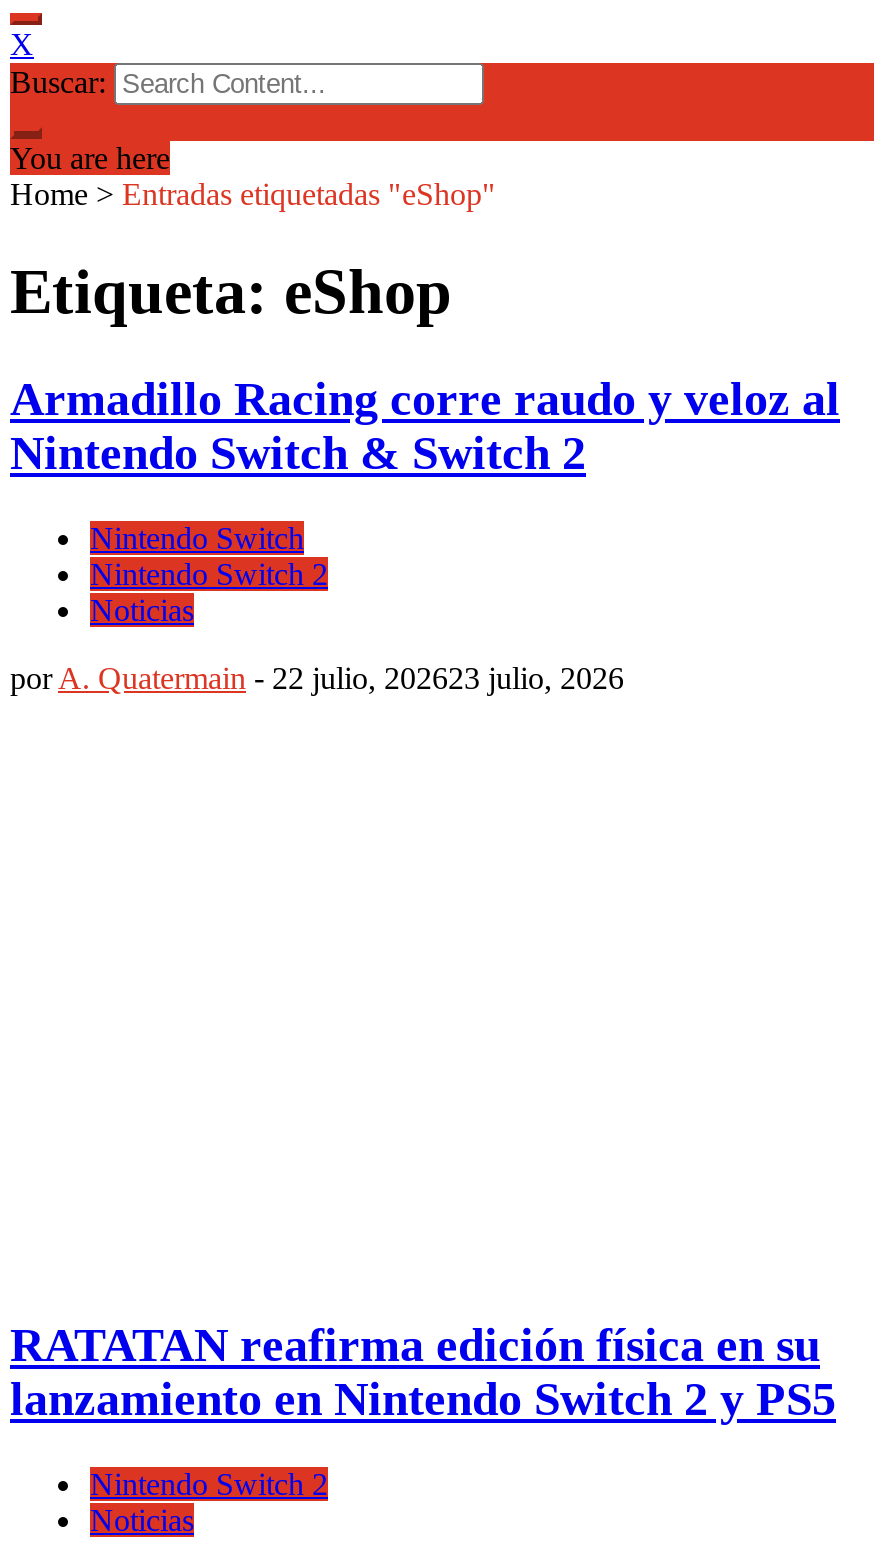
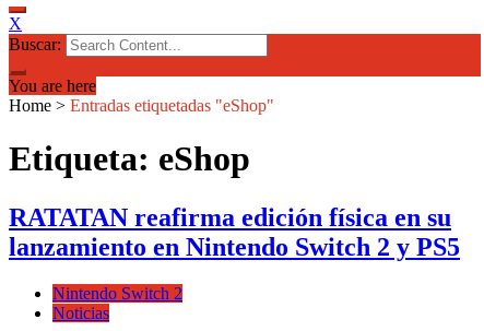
- Armadillo Racing corre raudo y veloz al
- Nintendo Switch & Switch 2
- Nintendo Switch
- Nintendo Switch 2
- Noticias
- por A. Quatermain - 22 julio, 202623 julio, 2026
